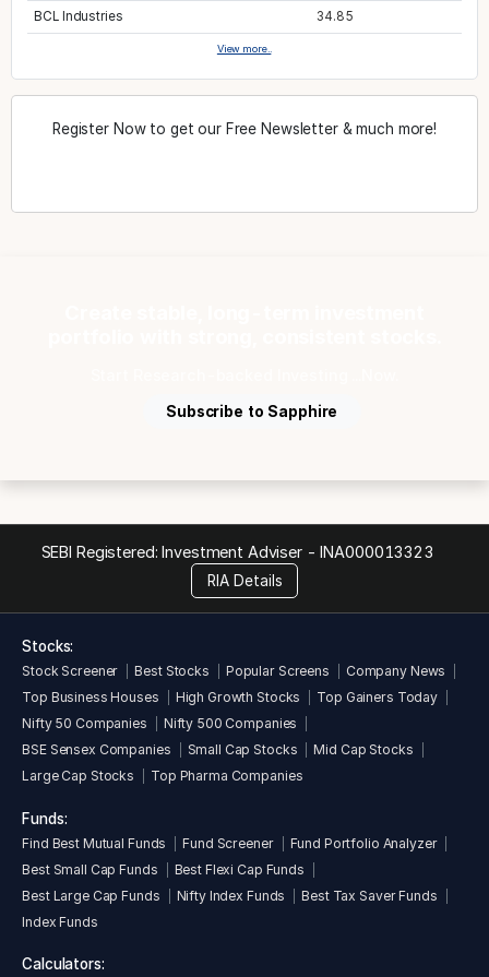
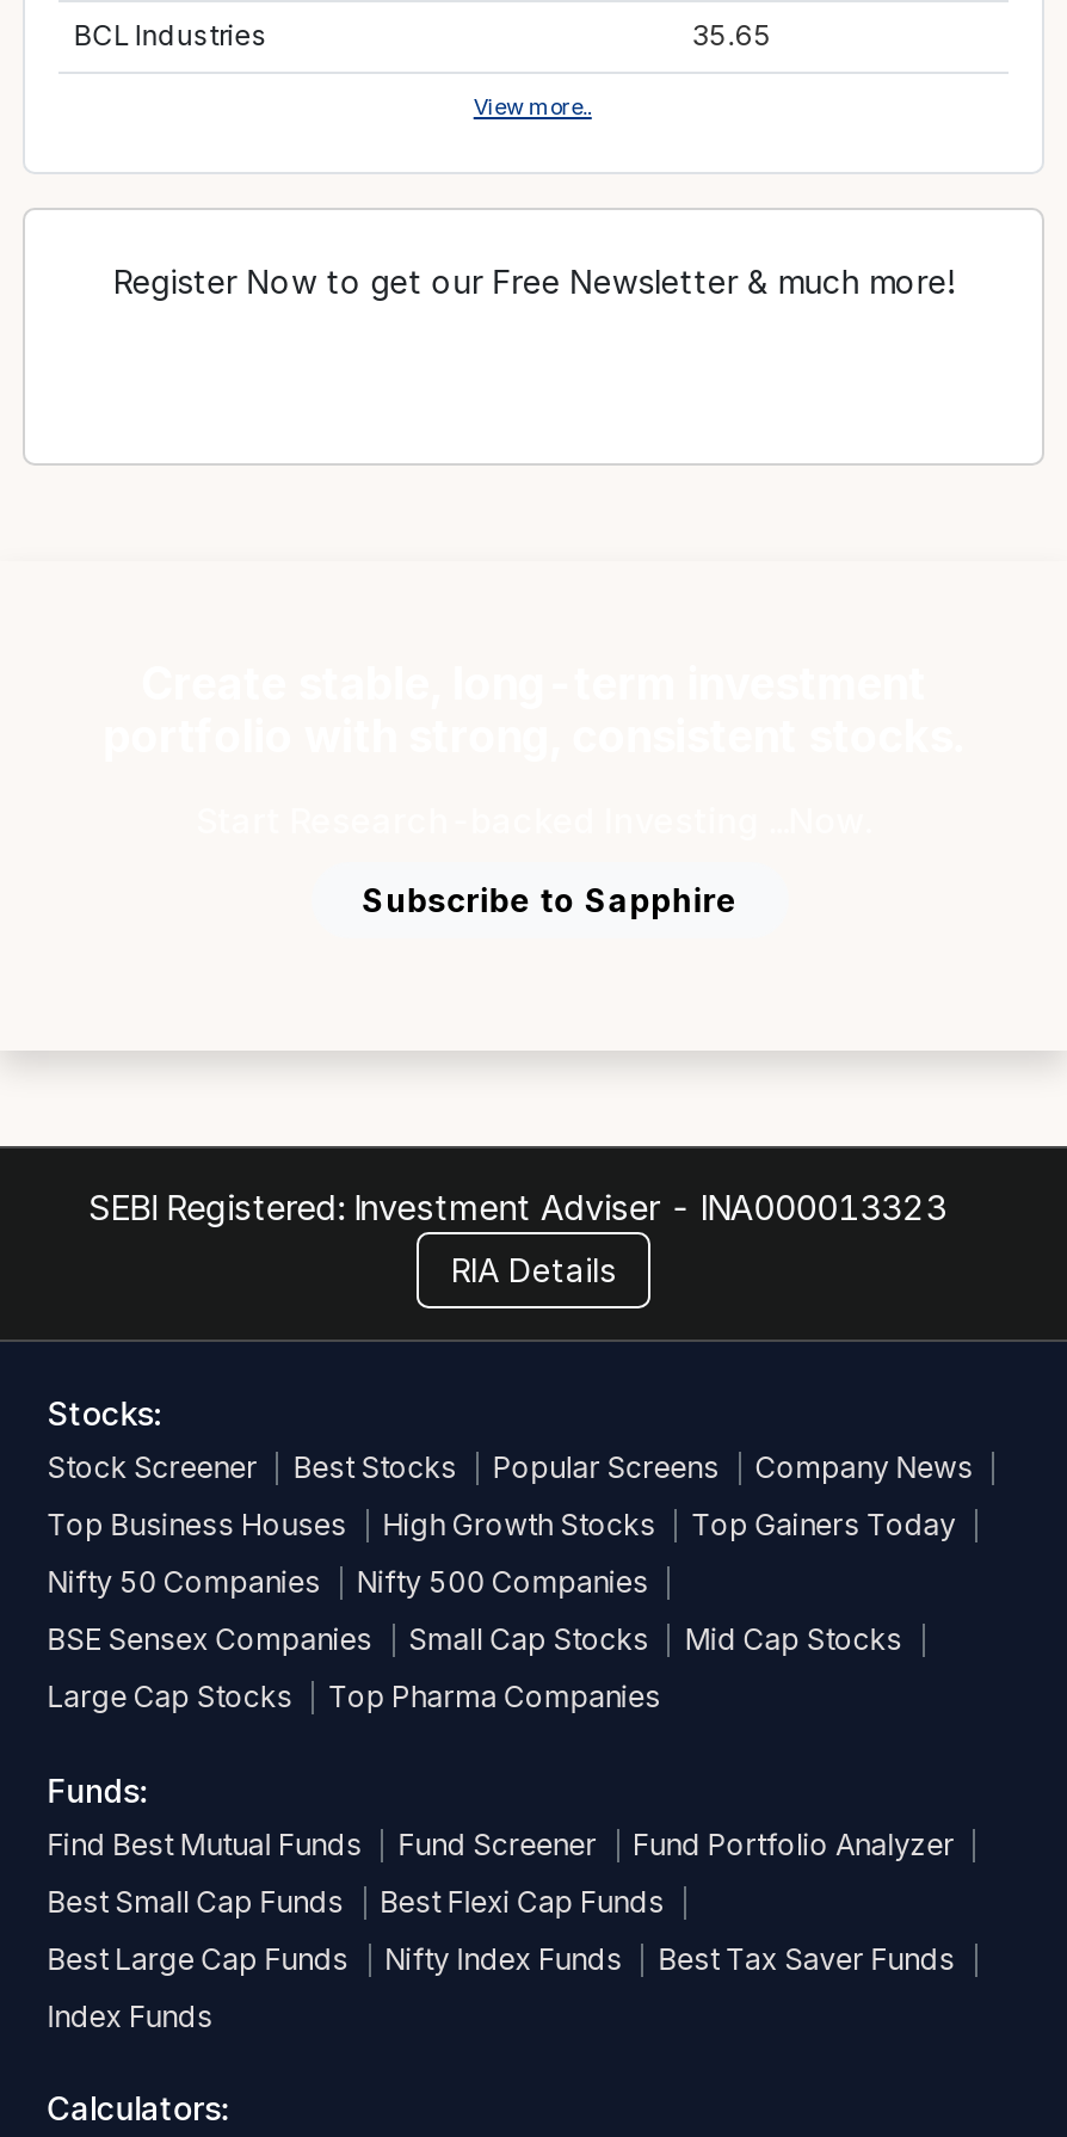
- 34.85
+ 35.65
